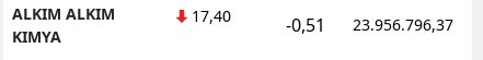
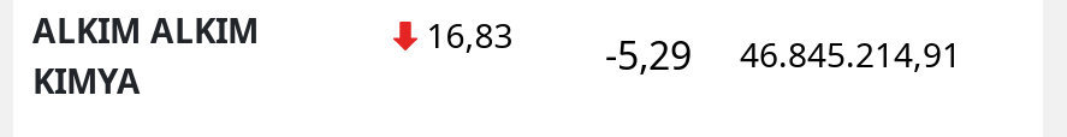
- 17,40
+ 16,83

- -0,51
+ -5,29

- 23.956.796,37
+ 46.845.214,91
